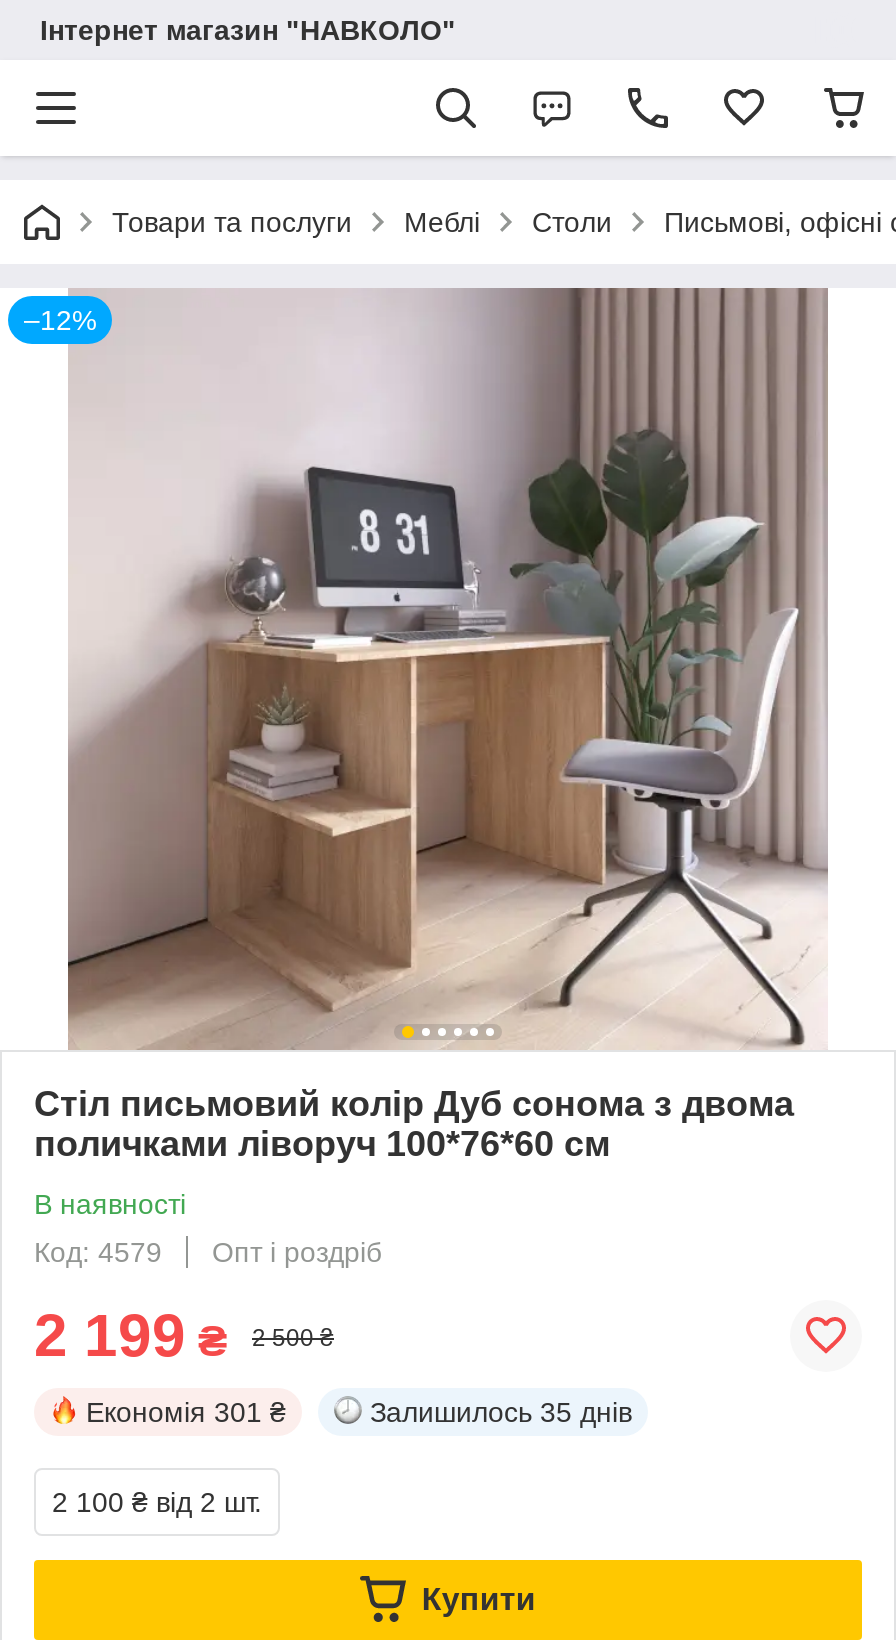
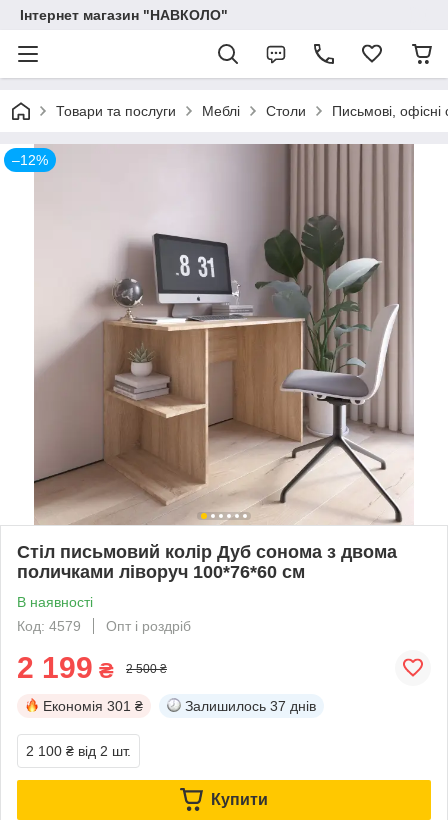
- Залишилось 35 днів
+ Залишилось 37 днів
